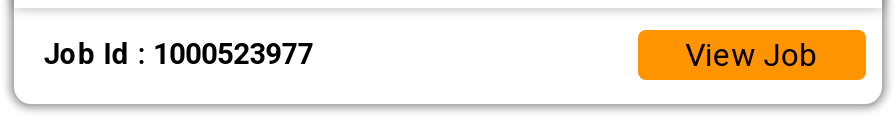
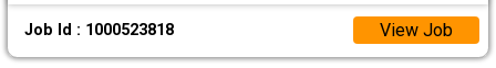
- Job Id : 1000523977
+ Job Id : 1000523818
